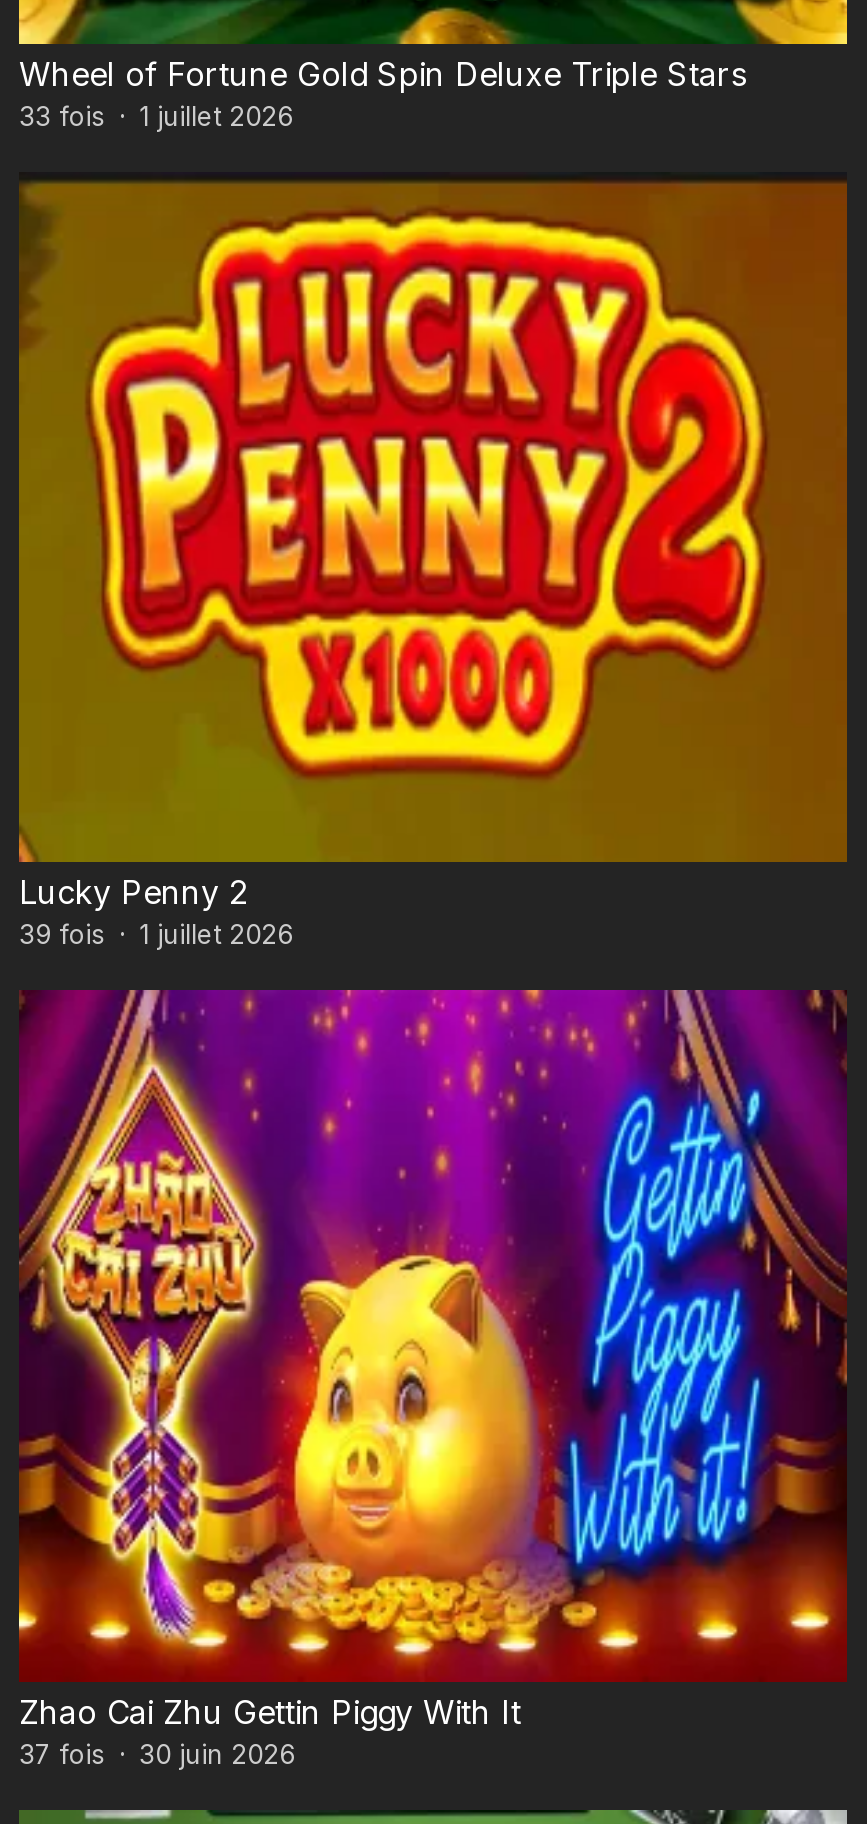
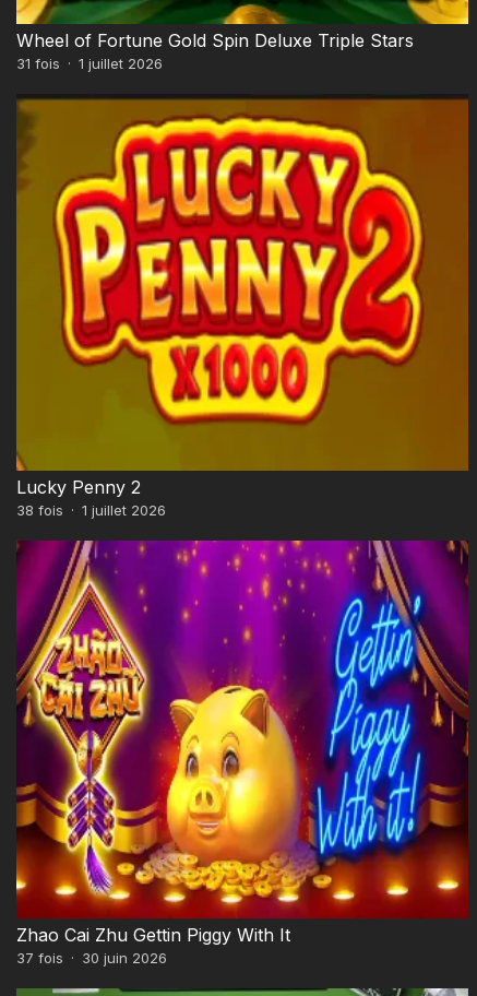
- 33 fois · 1 juillet 2026
+ 31 fois · 1 juillet 2026

- 39 fois · 1 juillet 2026
+ 38 fois · 1 juillet 2026
